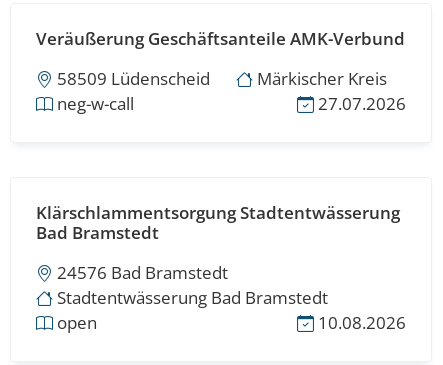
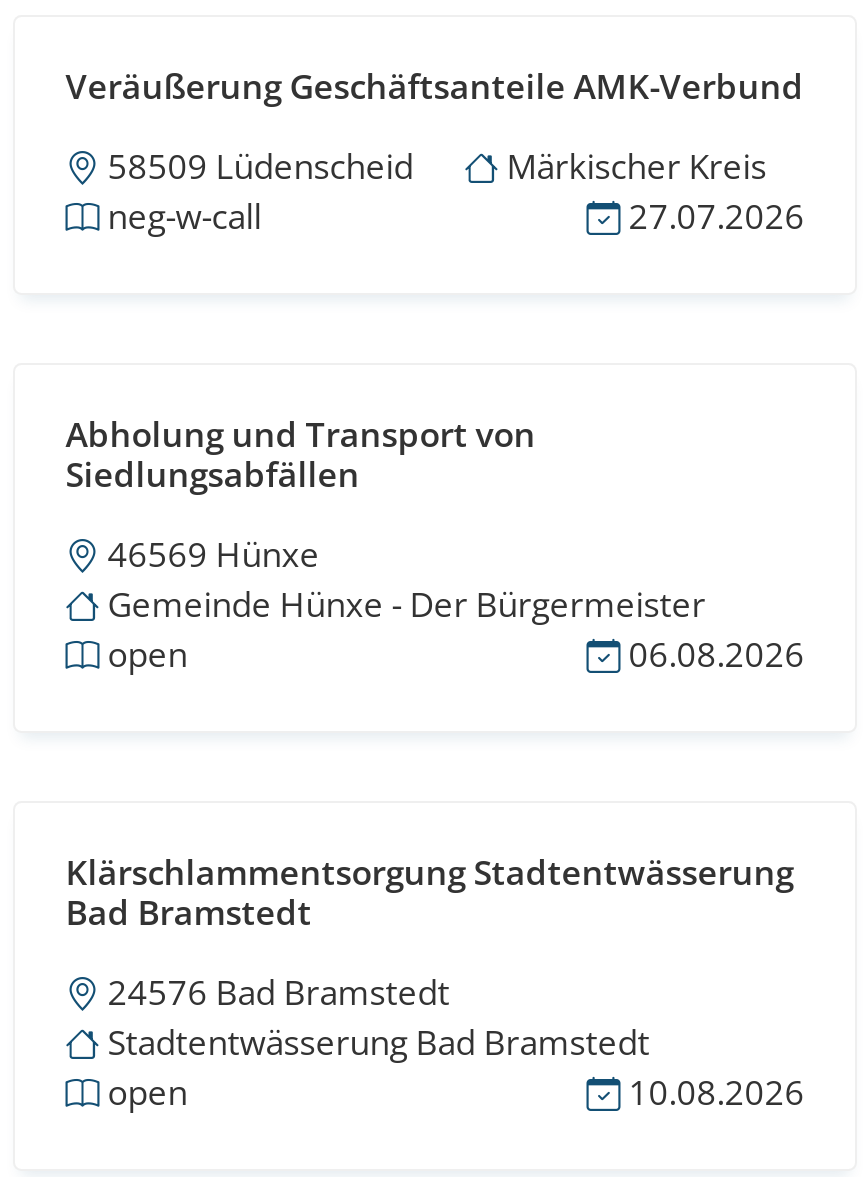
+ Abholung und Transport von
+ Siedlungsabfällen
+ 46569 Hünxe
+ Gemeinde Hünxe - Der Bürgermeister
+ open
+ 06.08.2026
